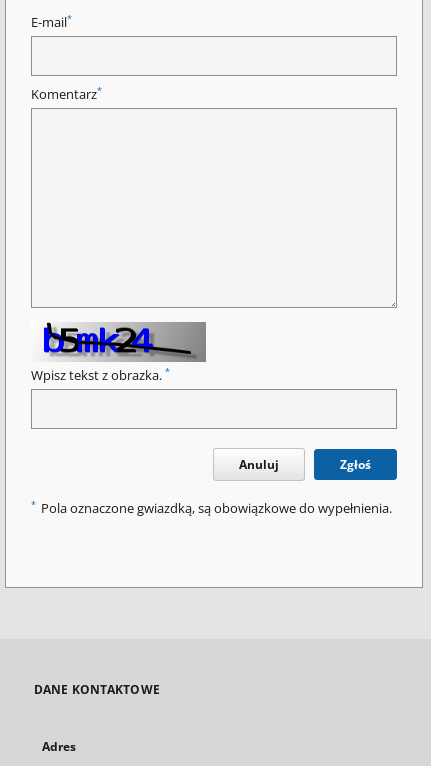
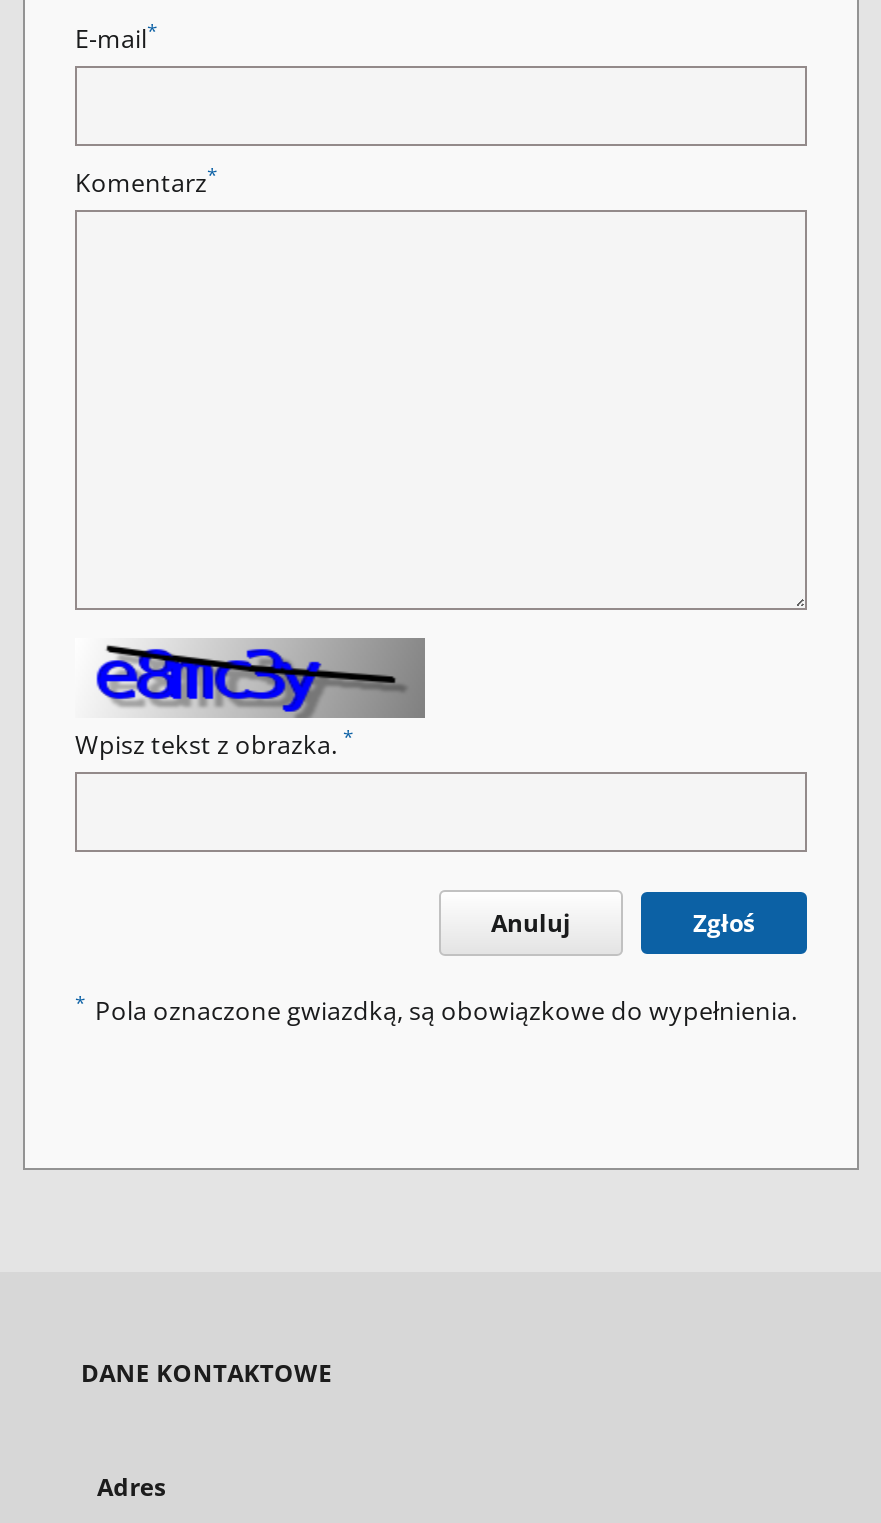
- [image]
+ [image]
